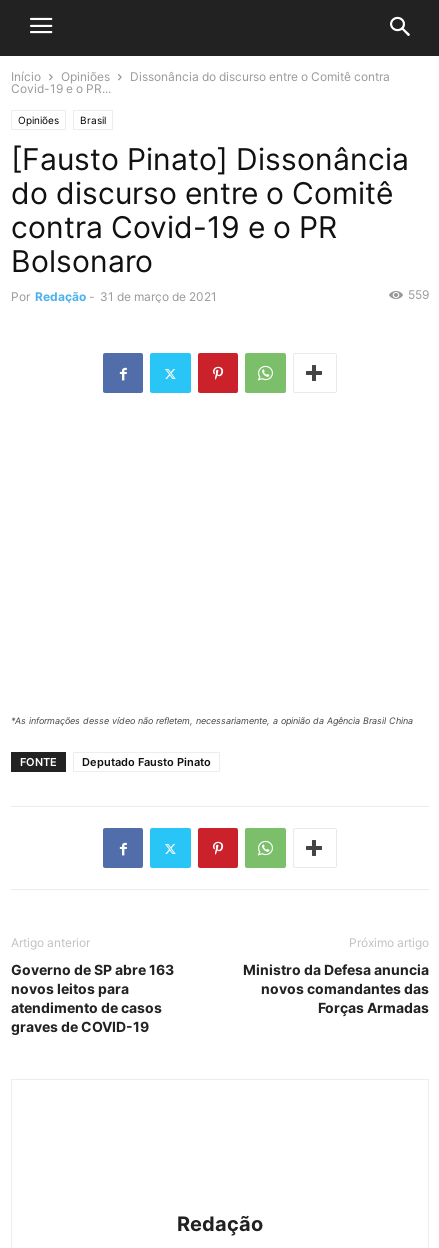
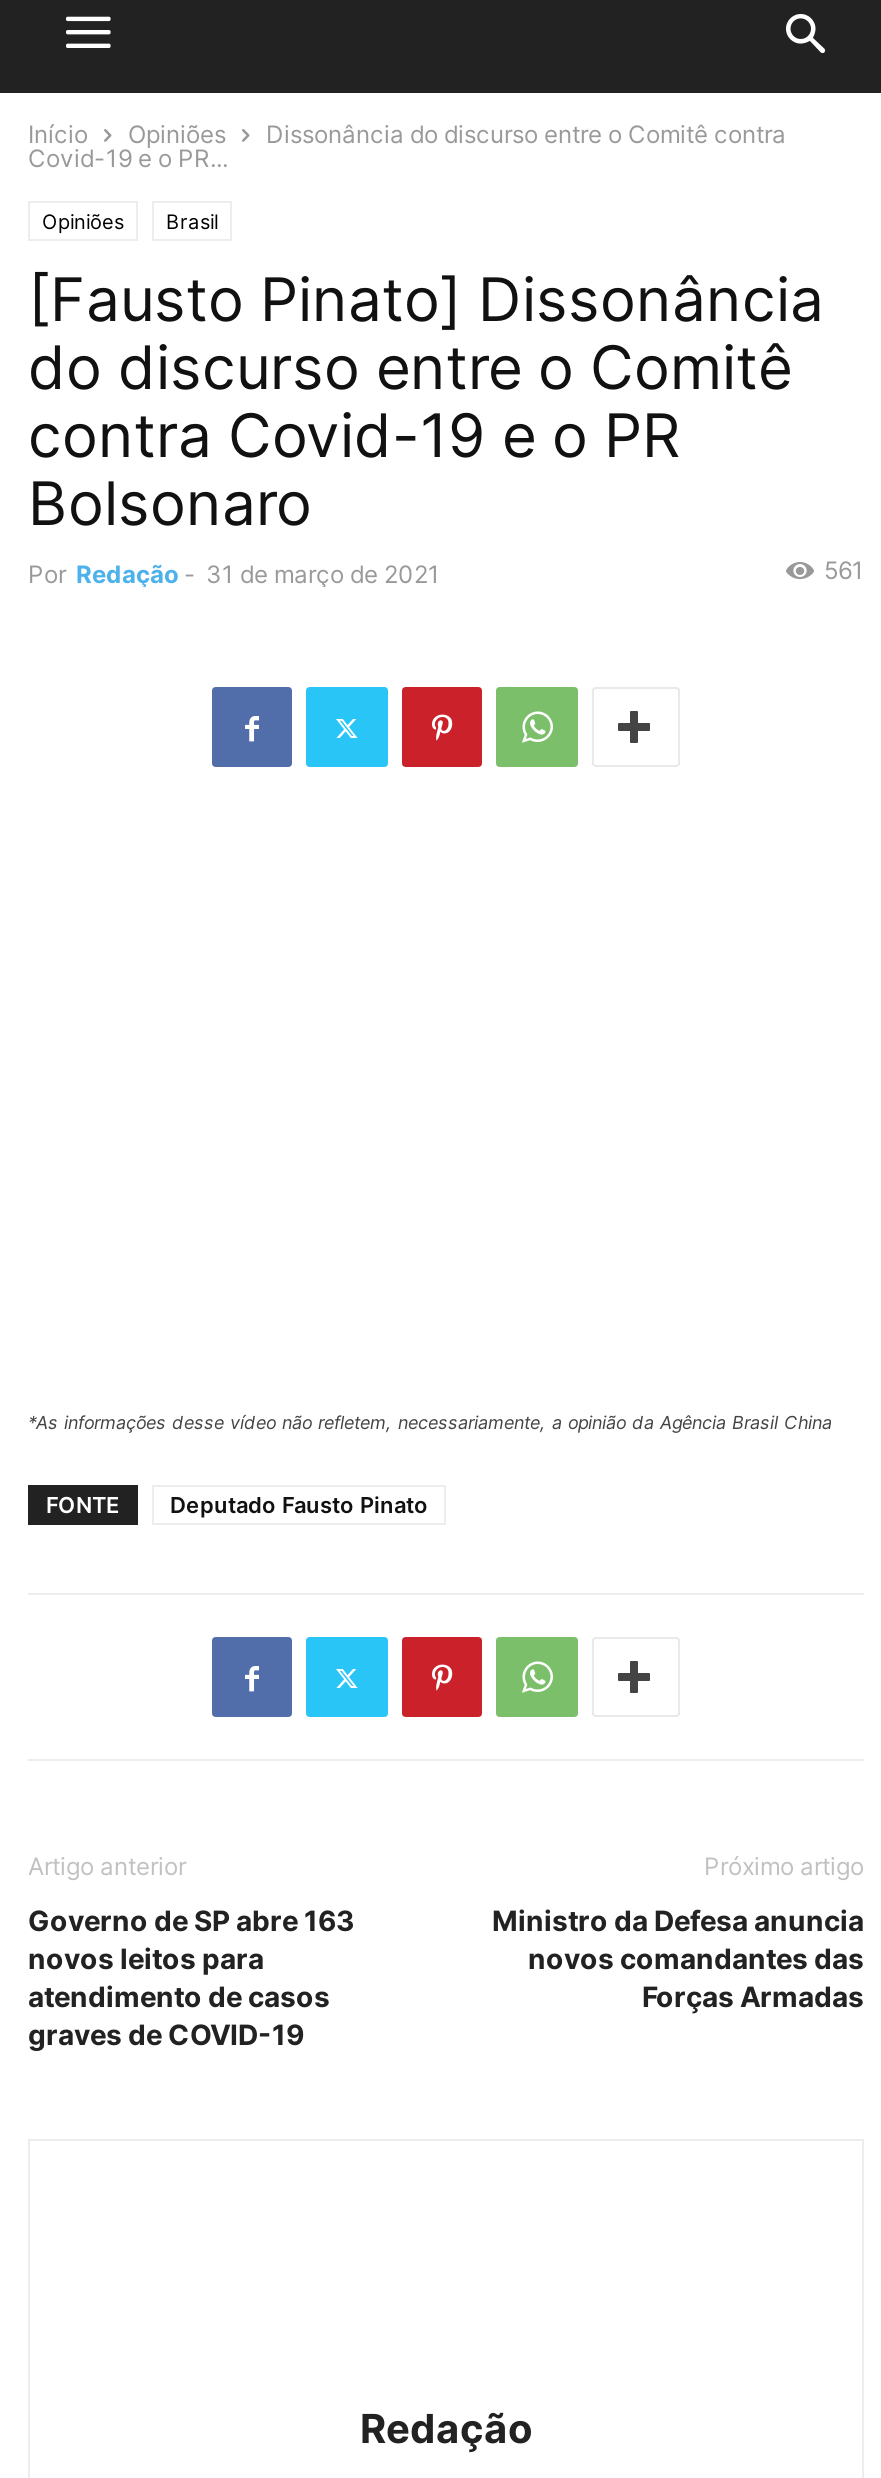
- 559
+ 561
